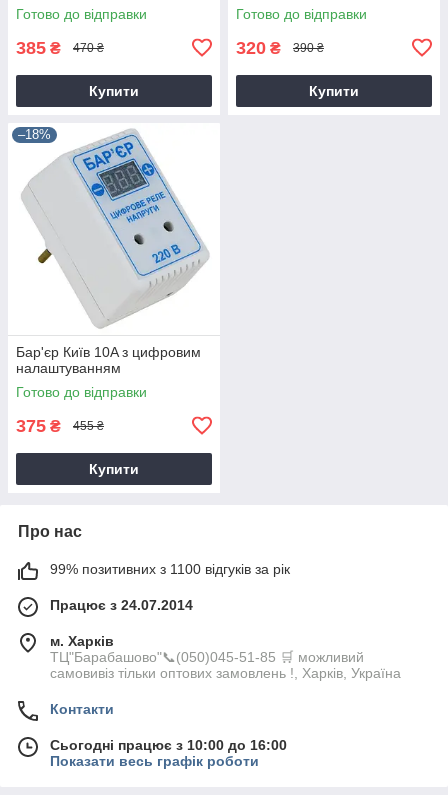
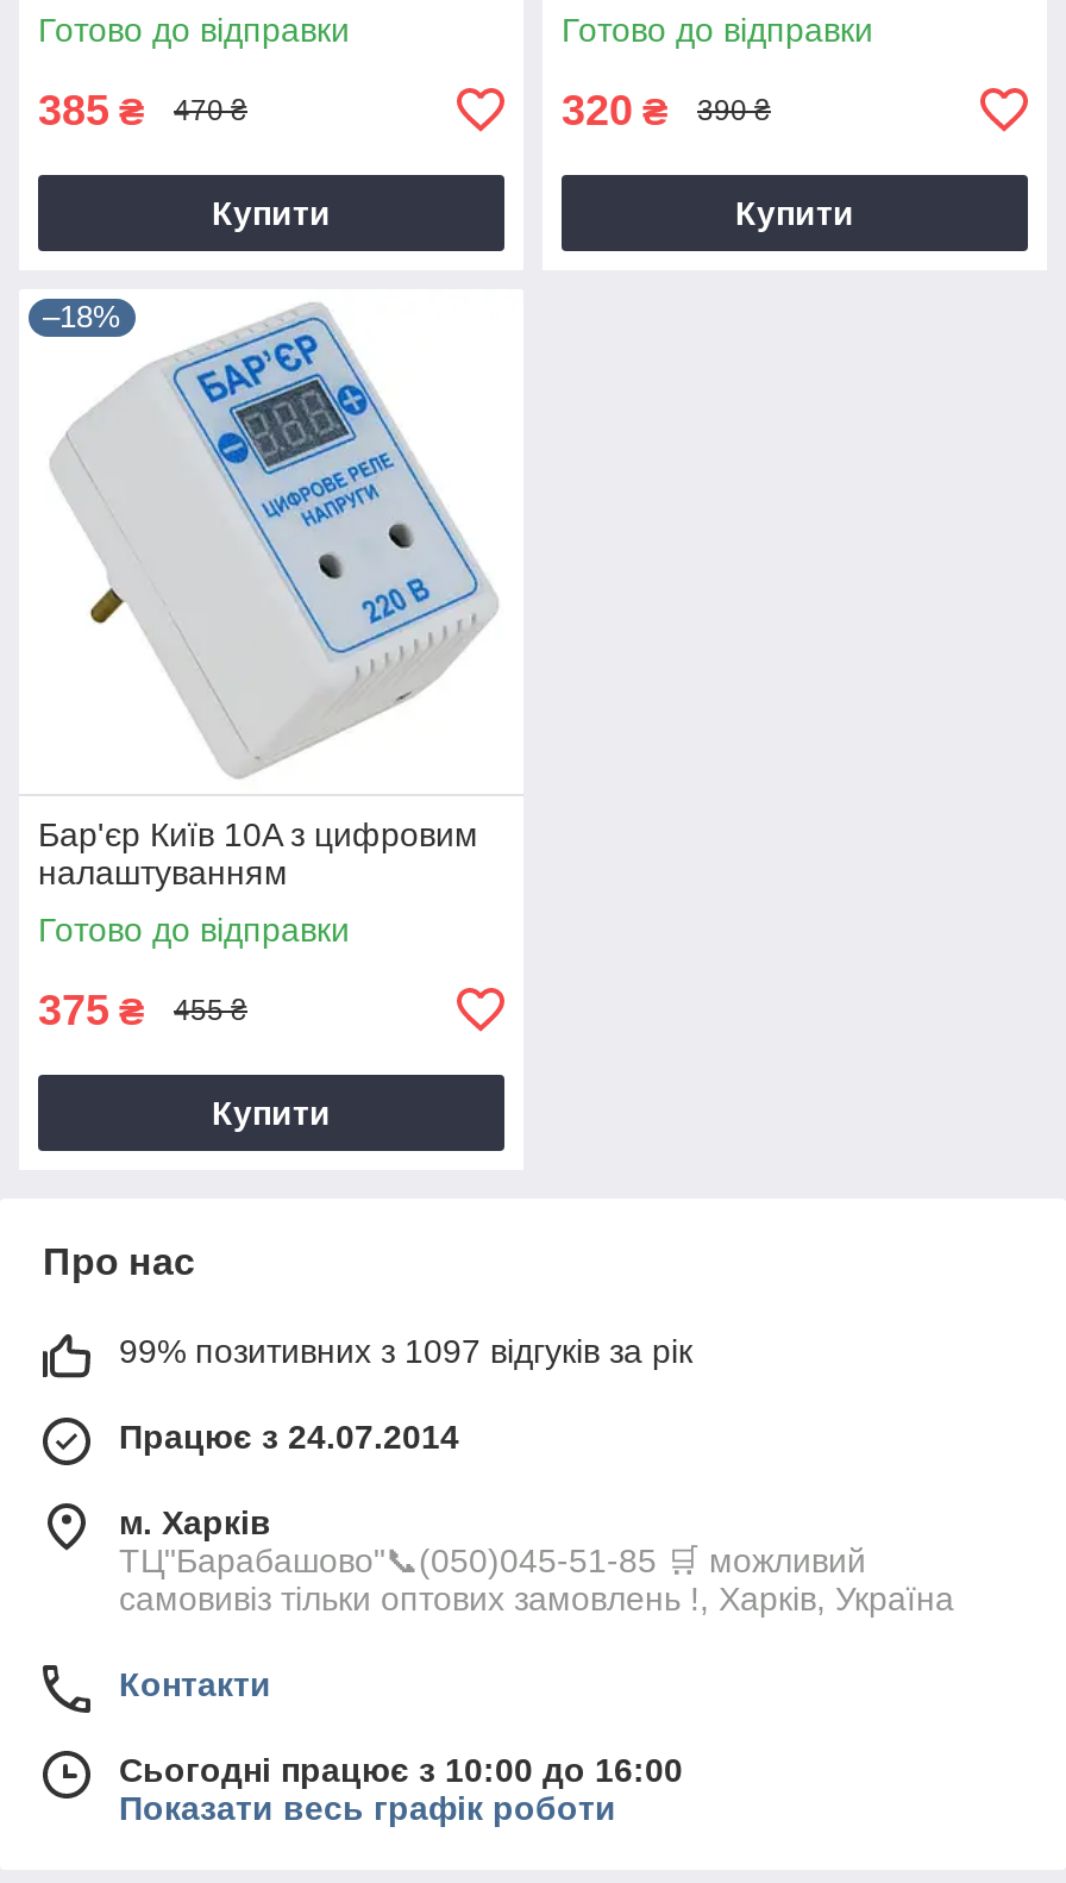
- 99% позитивних з 1100 відгуків за рік
+ 99% позитивних з 1097 відгуків за рік
